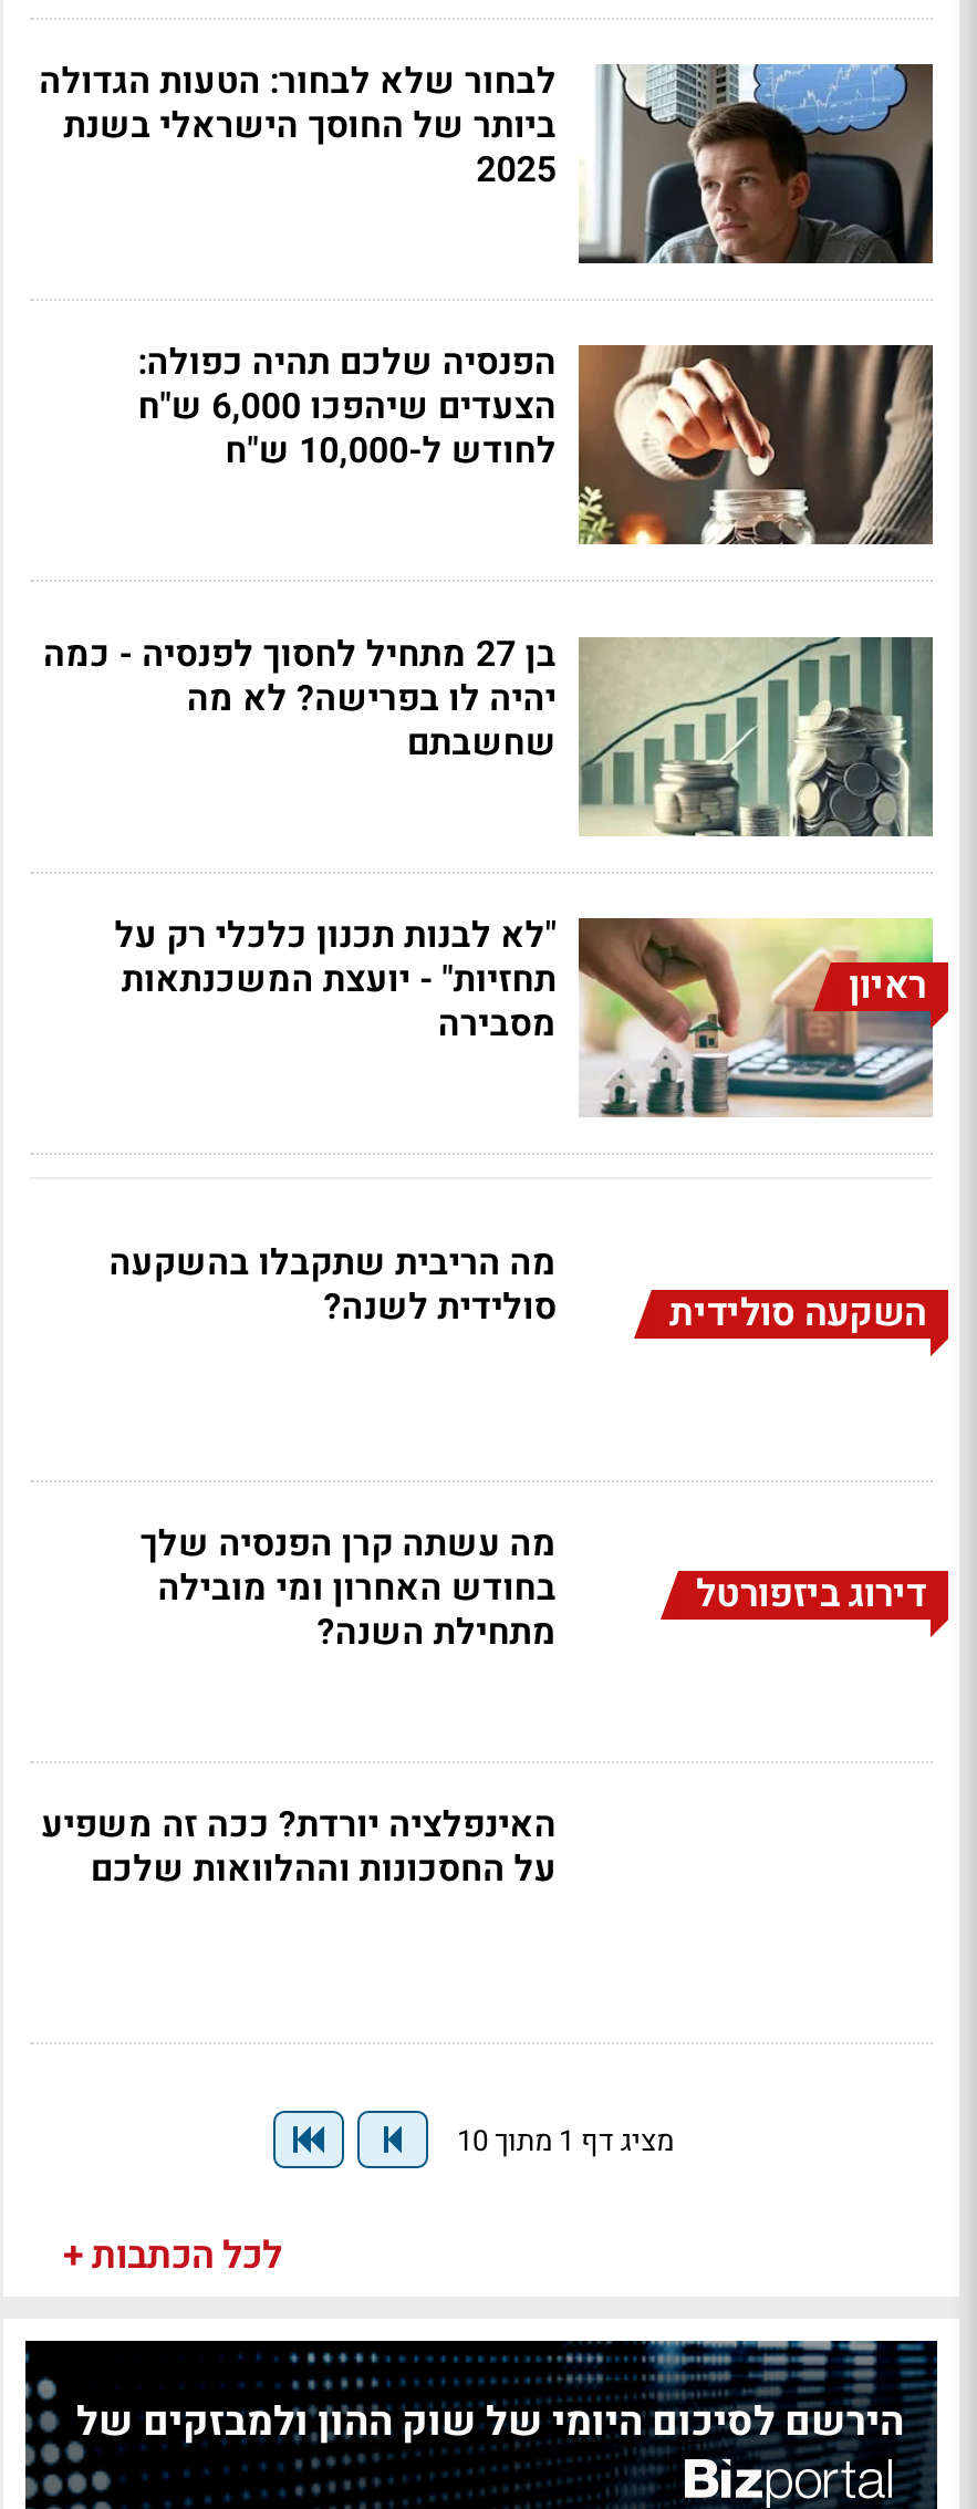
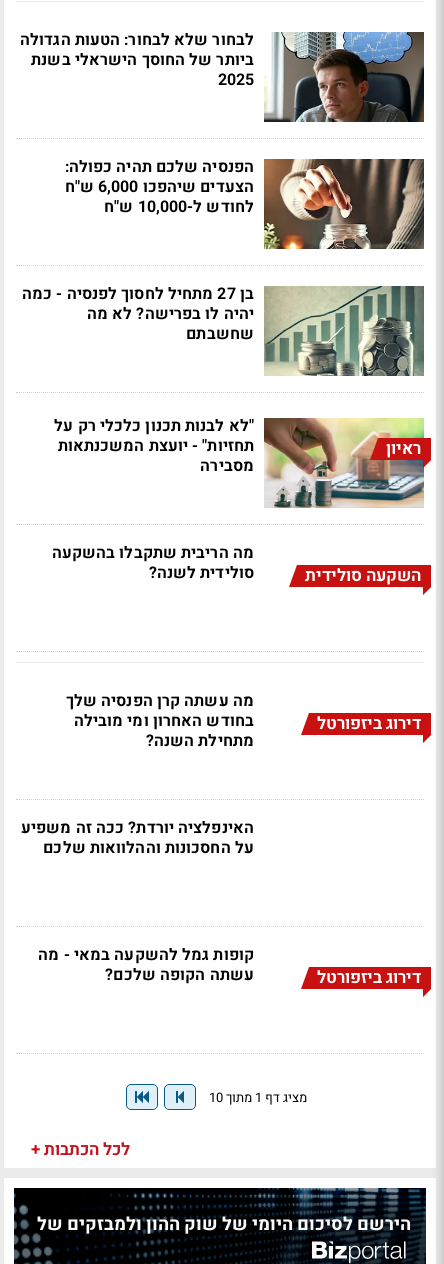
moved up: השקעה סולידית | מה הריבית שתקבלו בהשקעה | סולידית לשנה?

+ קופות גמל להשקעה במאי - מה
+ עשתה הקופה שלכם?

+ דירוג ביזפורטל
